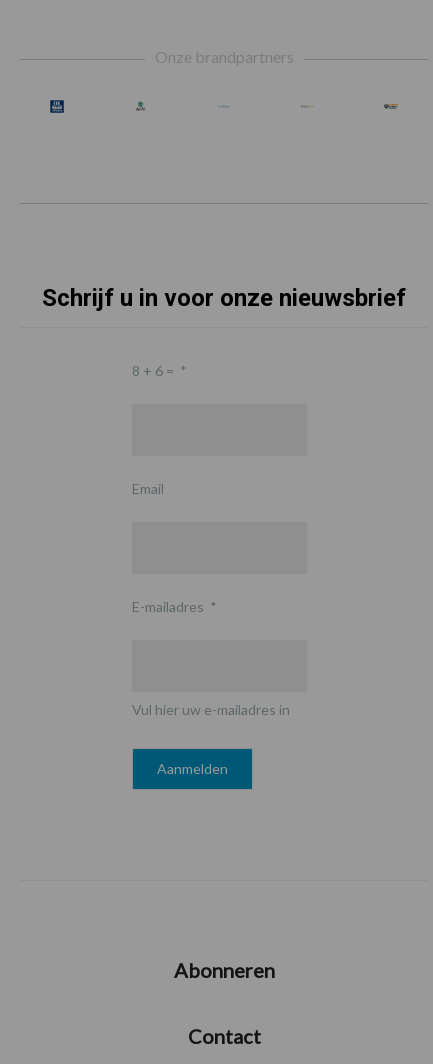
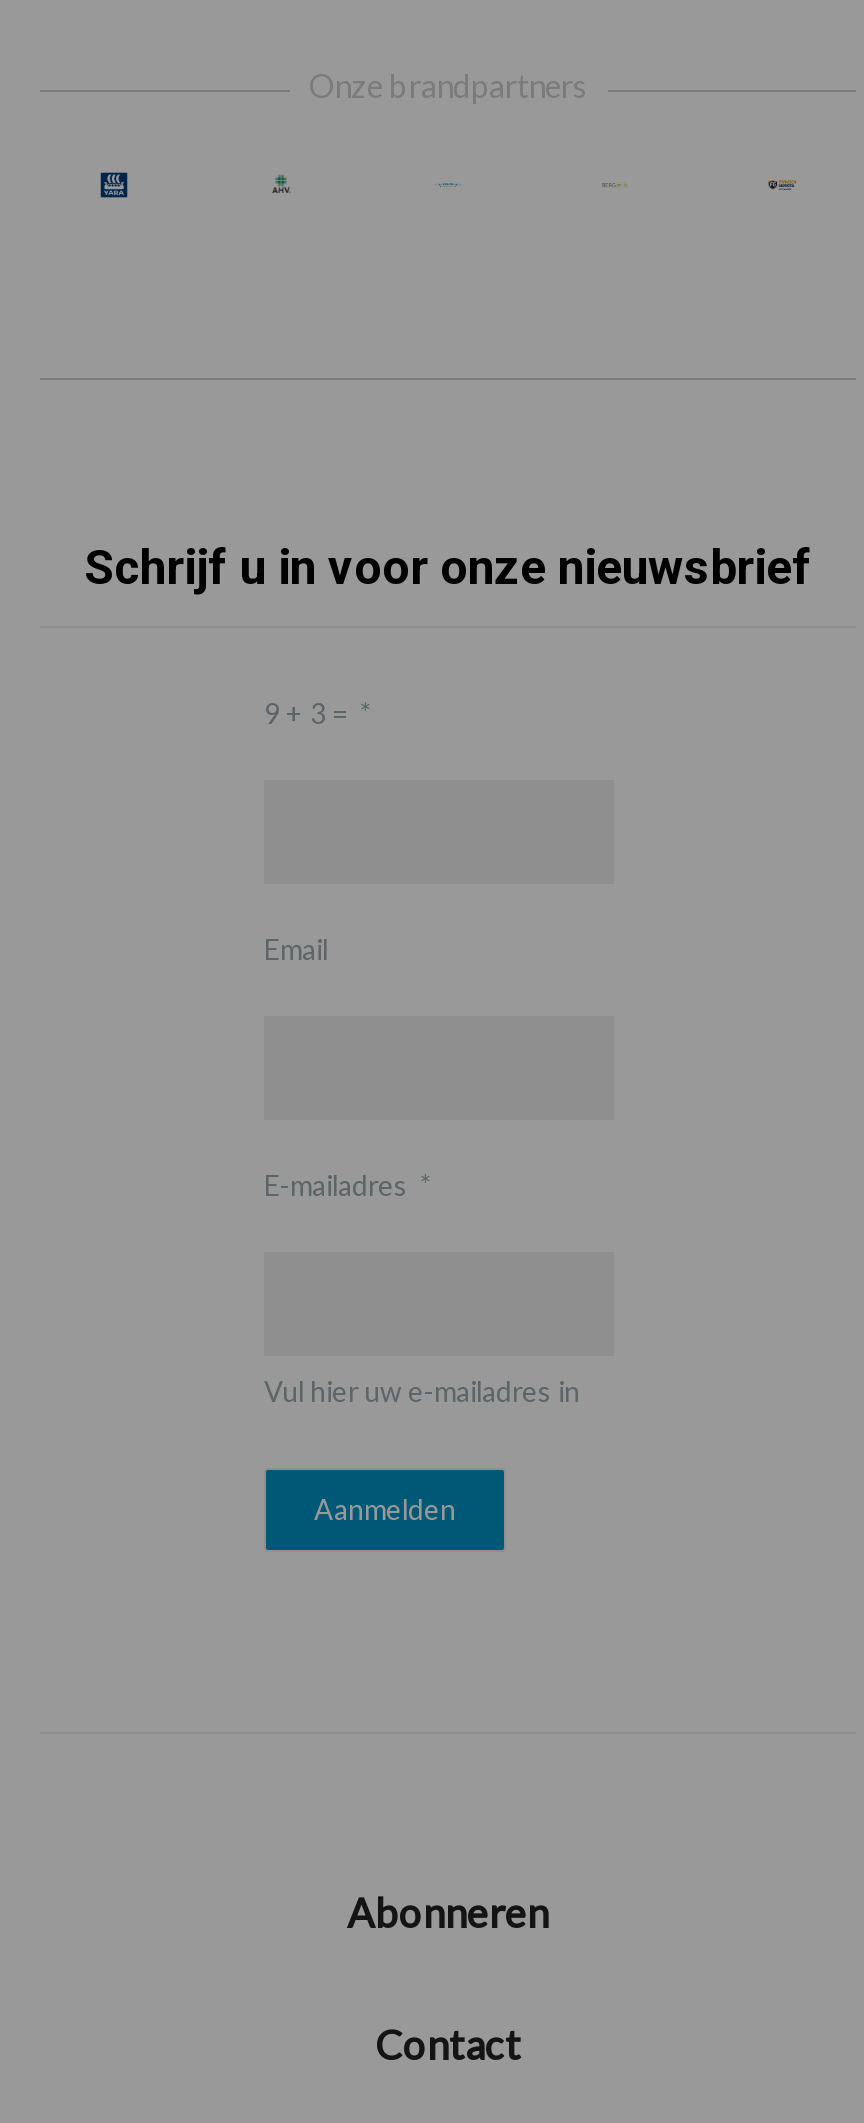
- 8 + 6 = *
+ 9 + 3 = *
